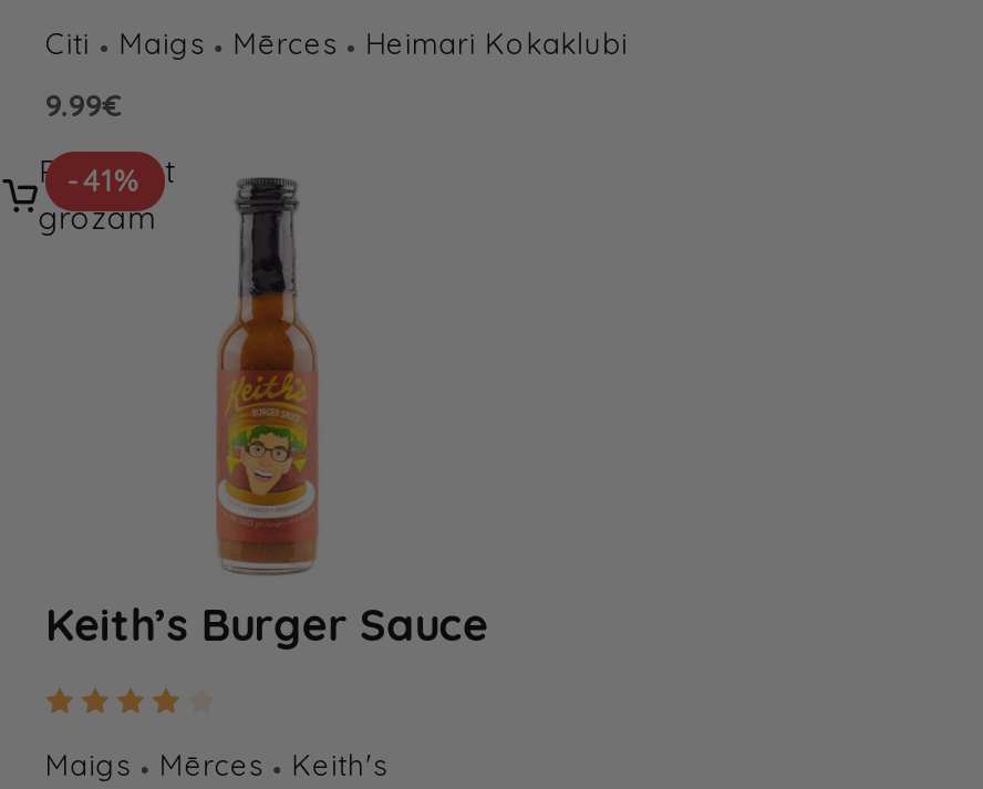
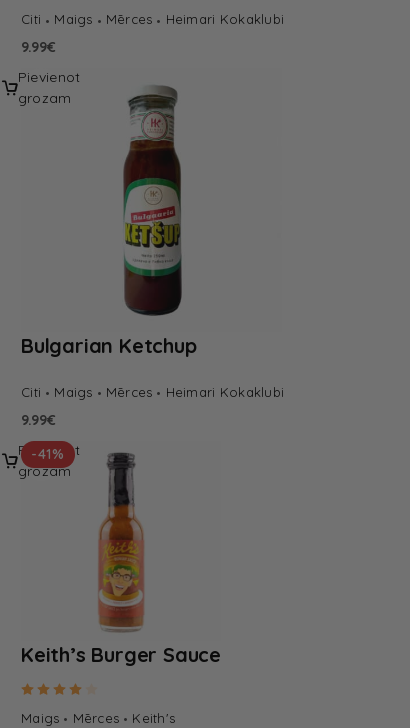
+ Pievienot
+ grozam

+ [image]
+ Bulgarian Ketchup
+ Citi
+ Maigs
+ Mērces
+ Heimari Kokaklubi
+ 9.99€
